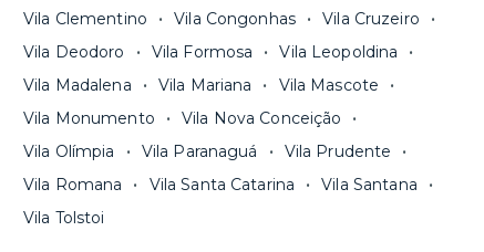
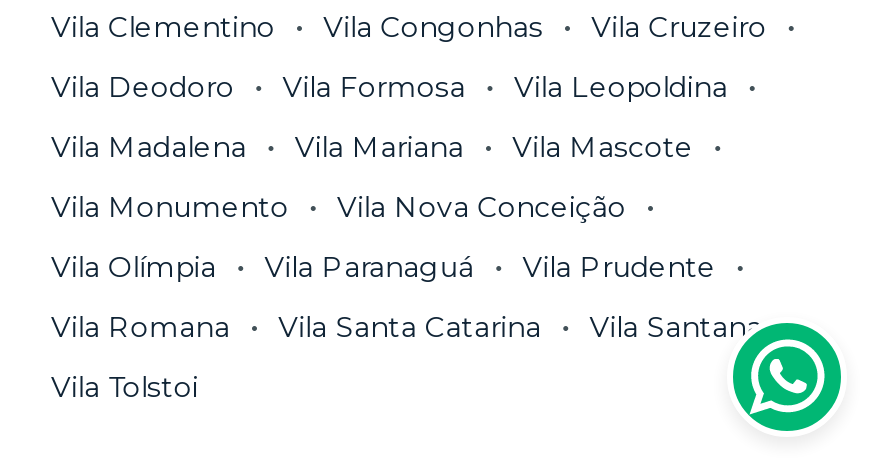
+ [image]
